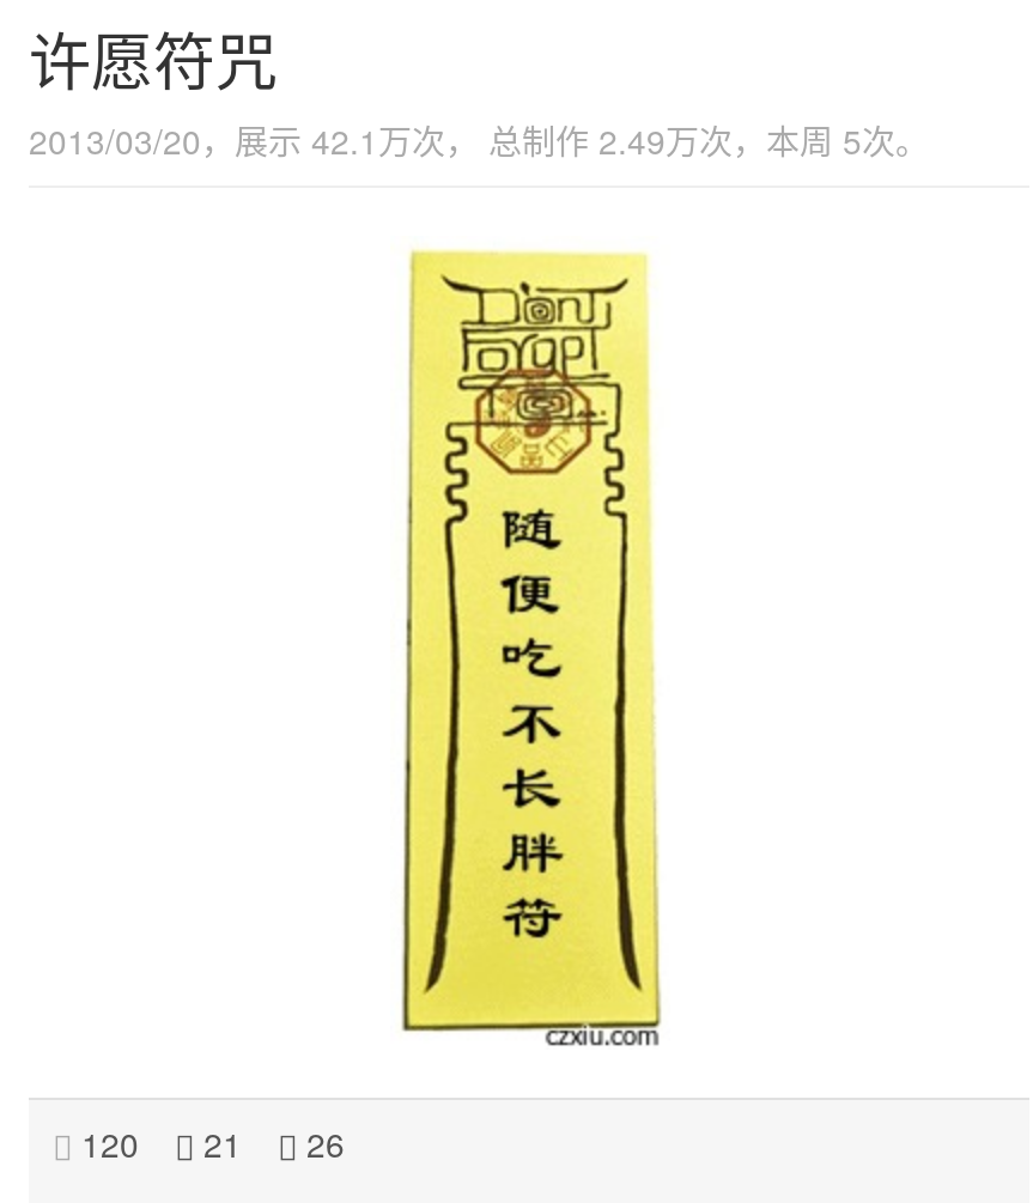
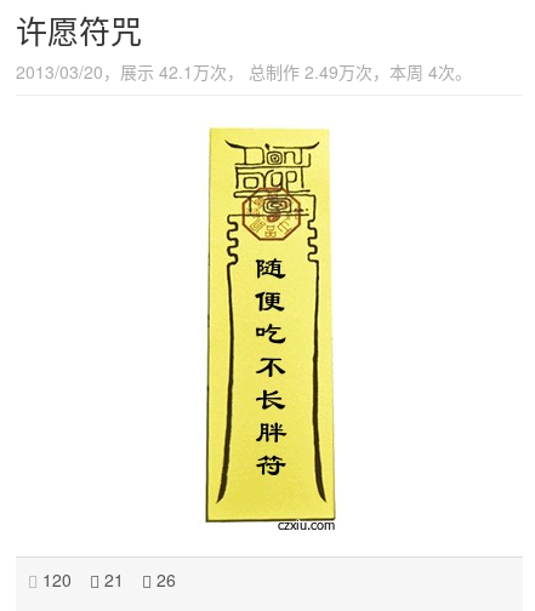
- 2013/03/20，展示 42.1万次， 总制作 2.49万次，本周 5次。
+ 2013/03/20，展示 42.1万次， 总制作 2.49万次，本周 4次。
